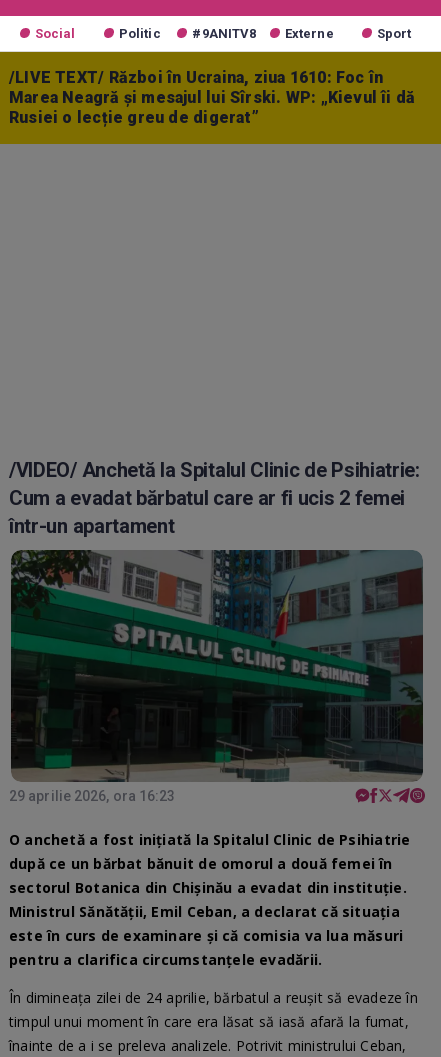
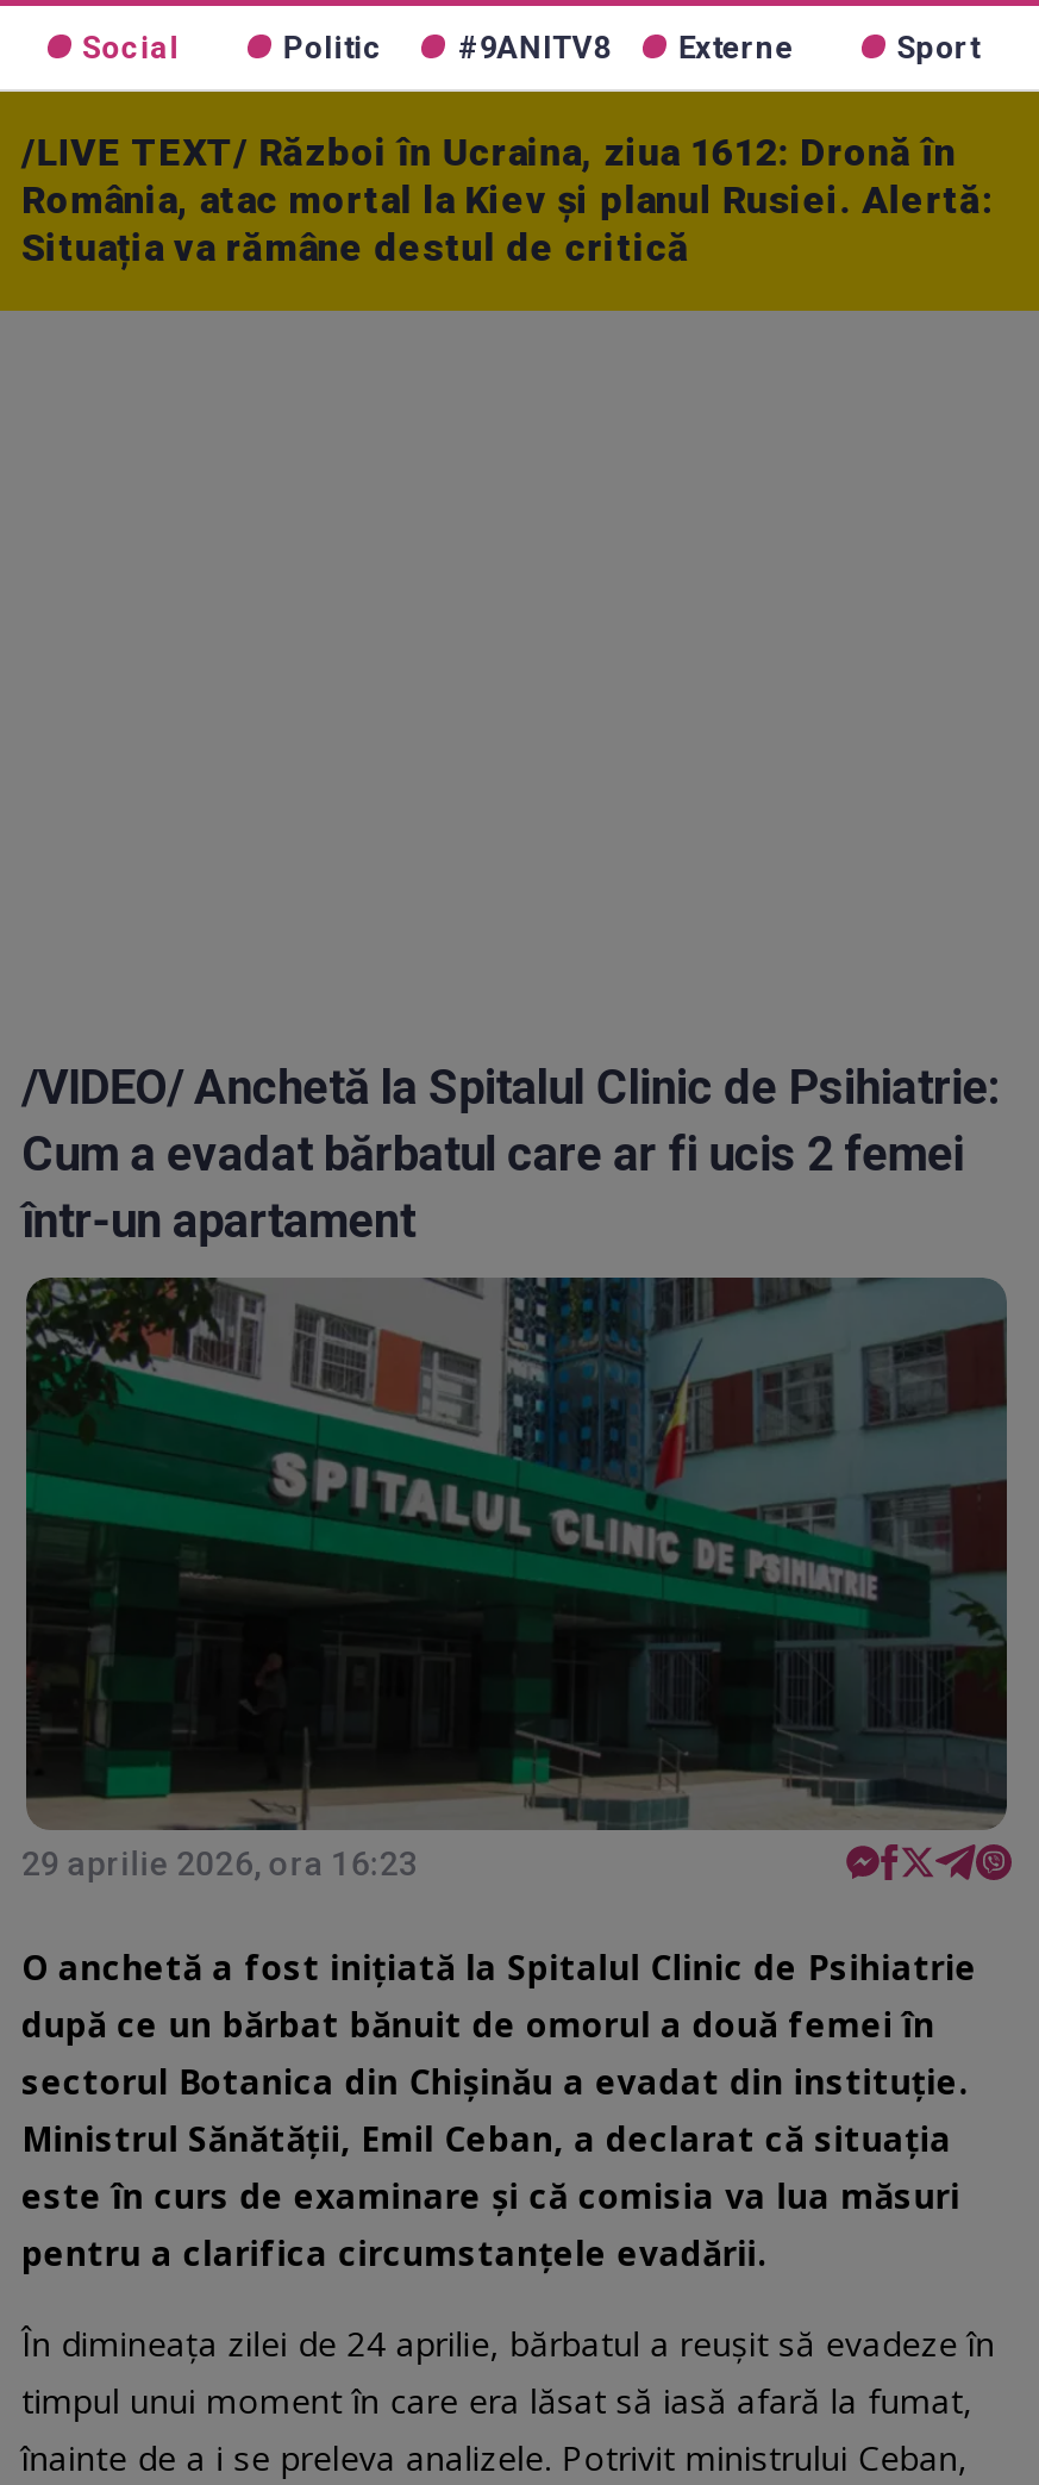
- /LIVE TEXT/ Război în Ucraina, ziua 1610: Foc în
- Marea Neagră și mesajul lui Sîrski. WP: „Kievul îi dă
- Rusiei o lecție greu de digerat”
+ /LIVE TEXT/ Război în Ucraina, ziua 1612: Dronă în
+ România, atac mortal la Kiev și planul Rusiei. Alertă:
+ Situația va rămâne destul de critică
